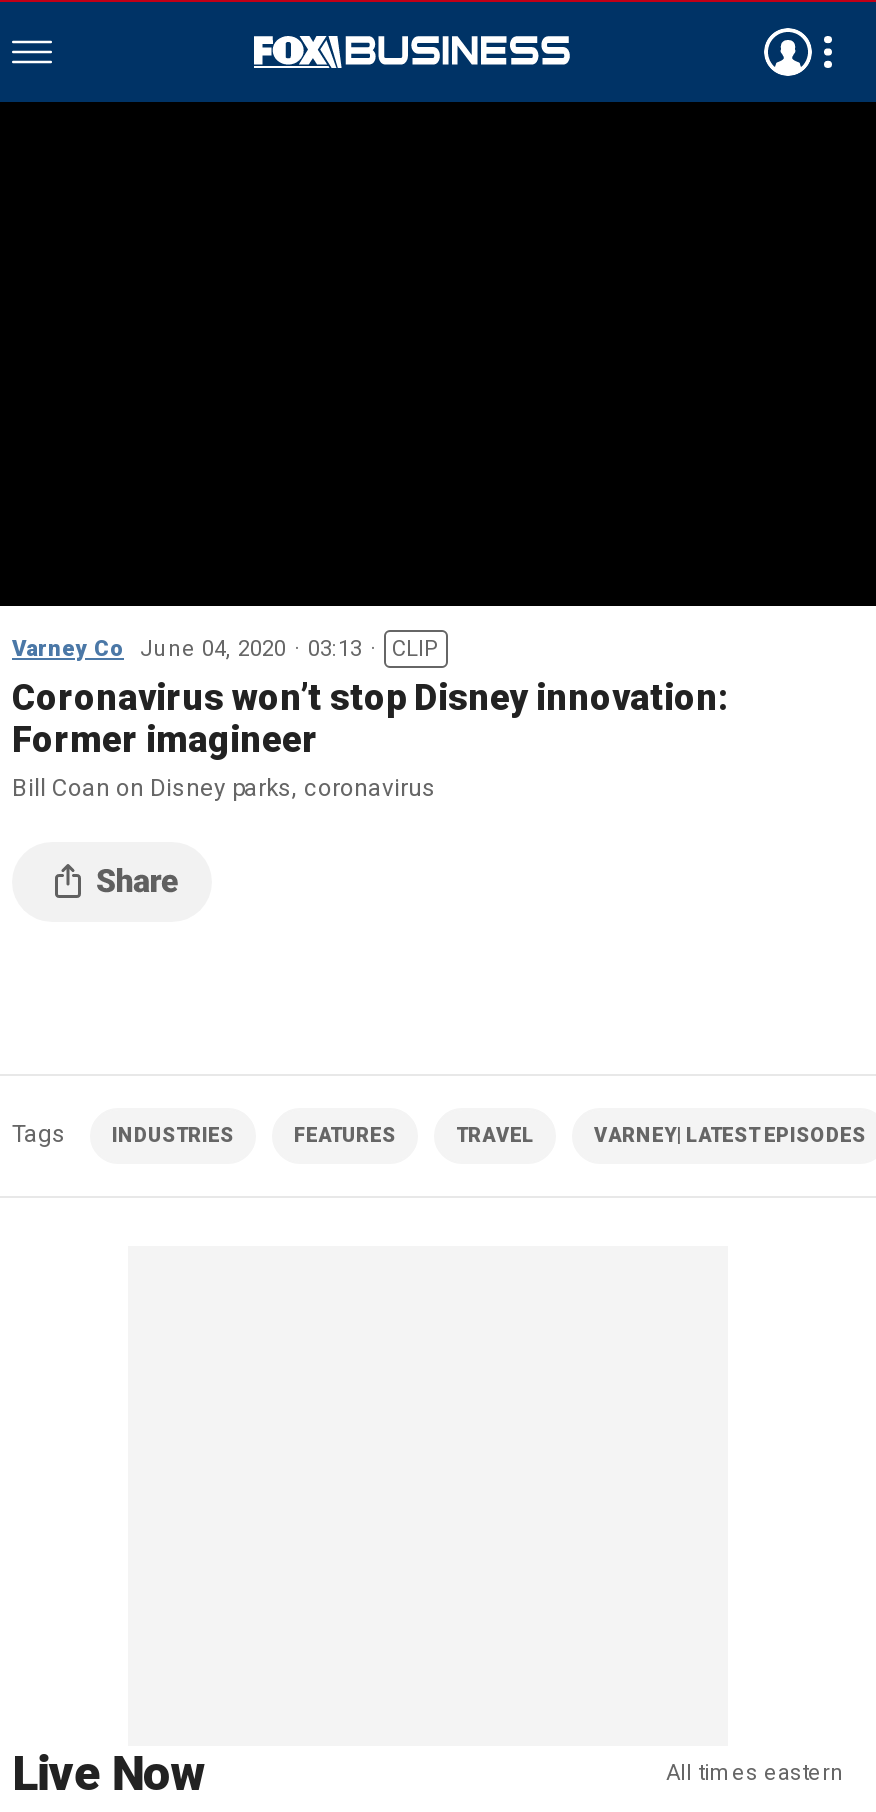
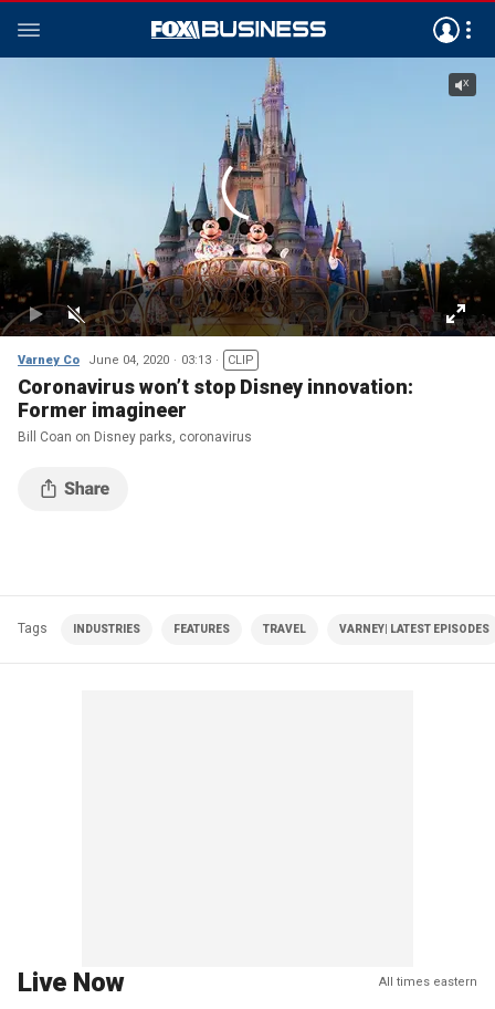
+ [image]
